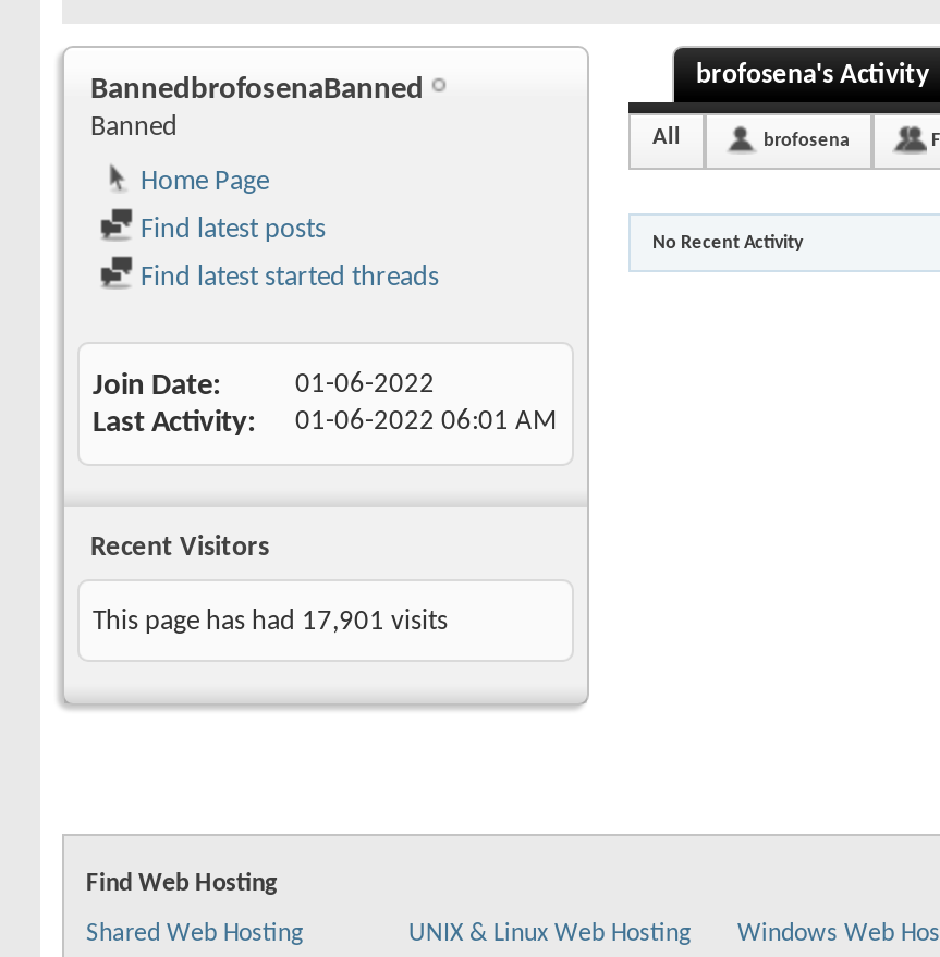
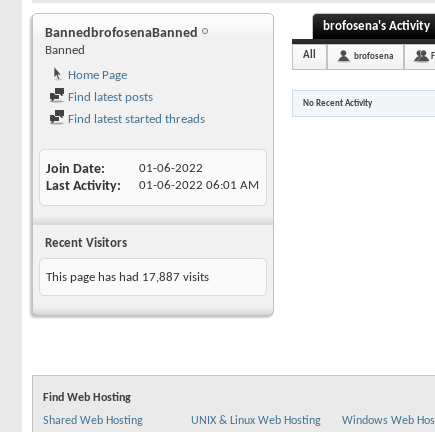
- This page has had 17,901 visits
+ This page has had 17,887 visits
